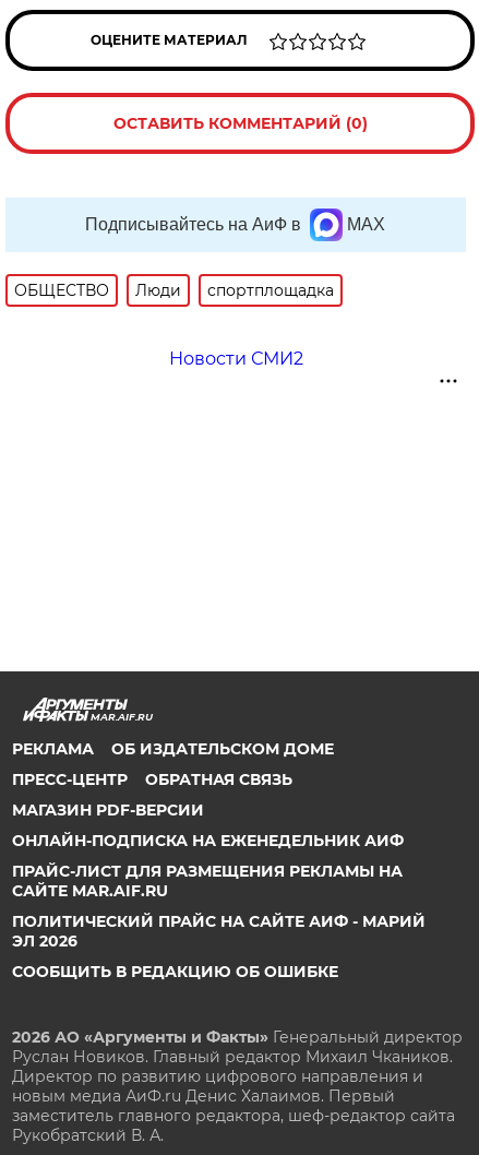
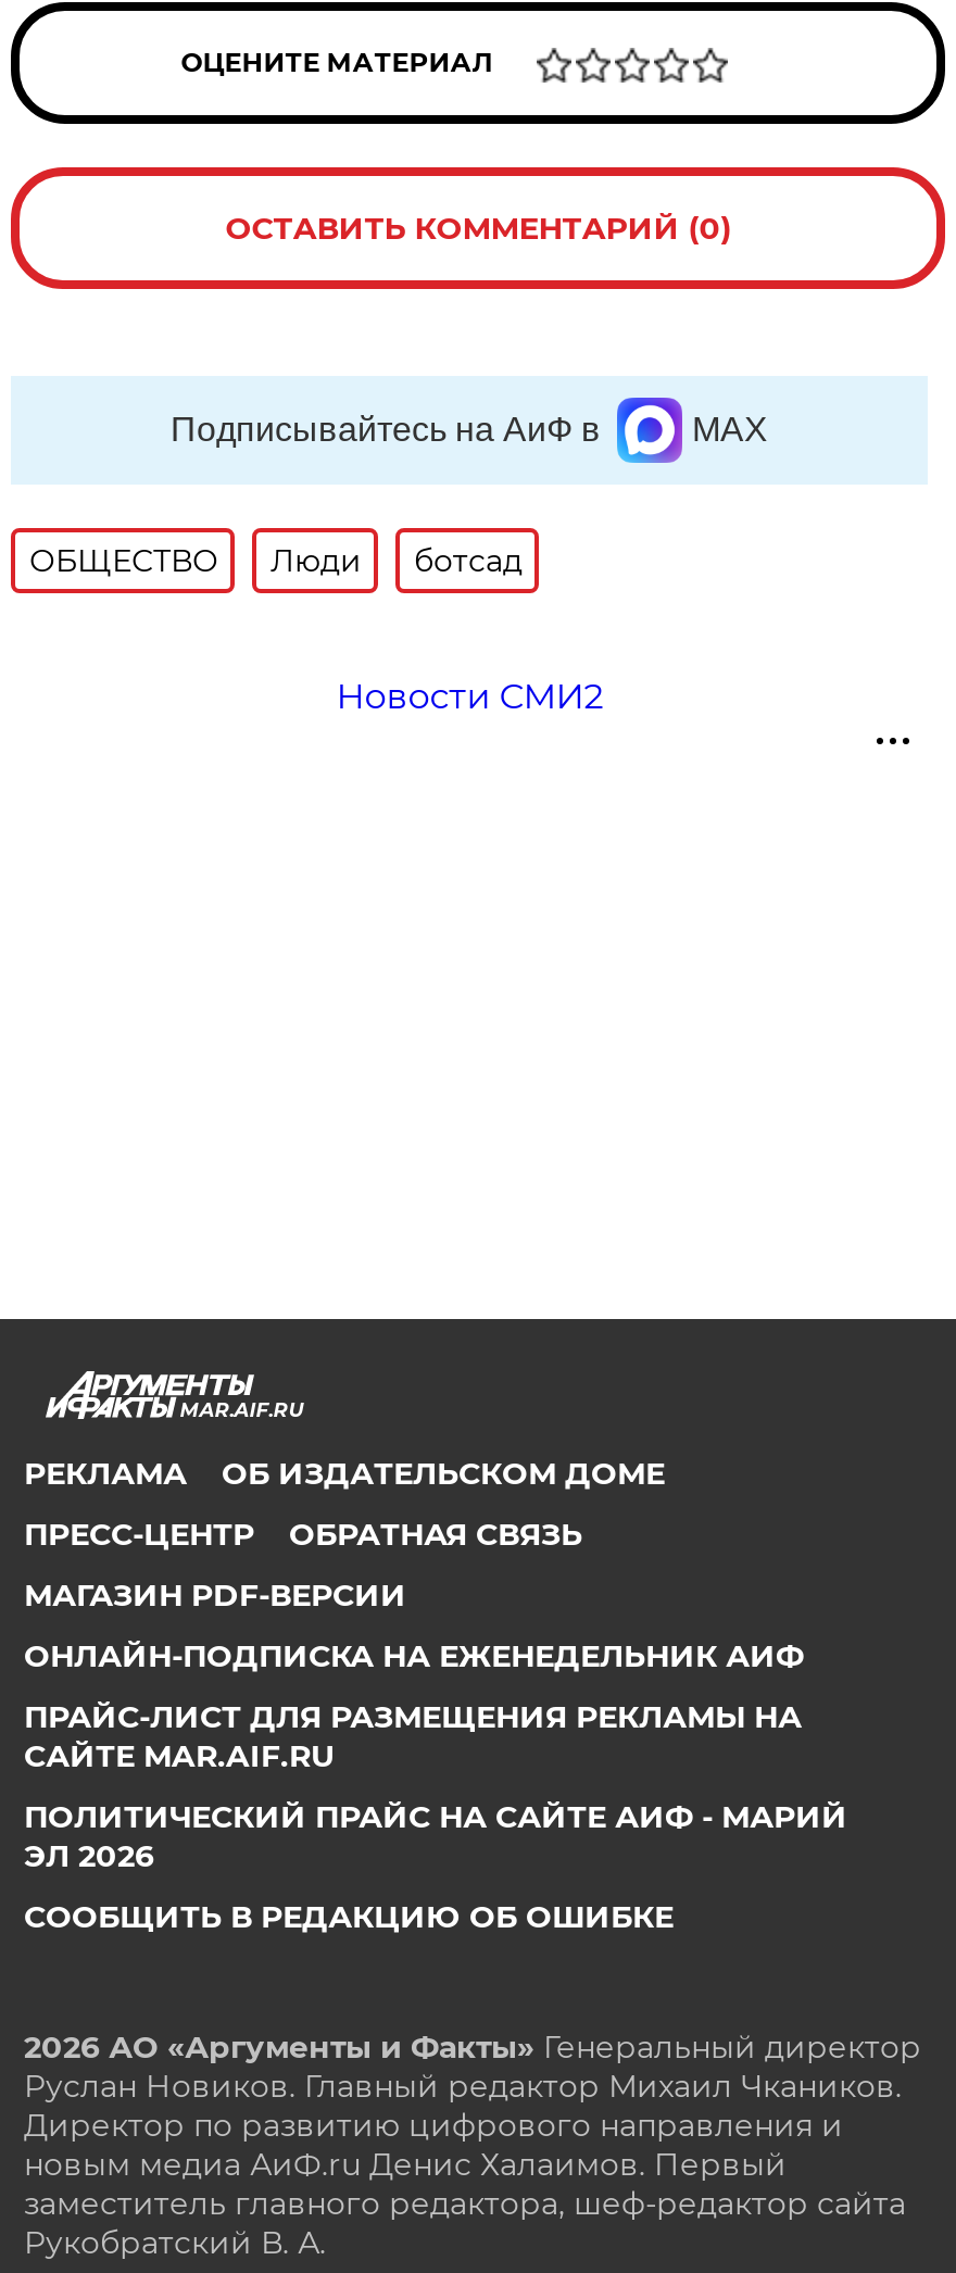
- спортплощадка
+ ботсад
